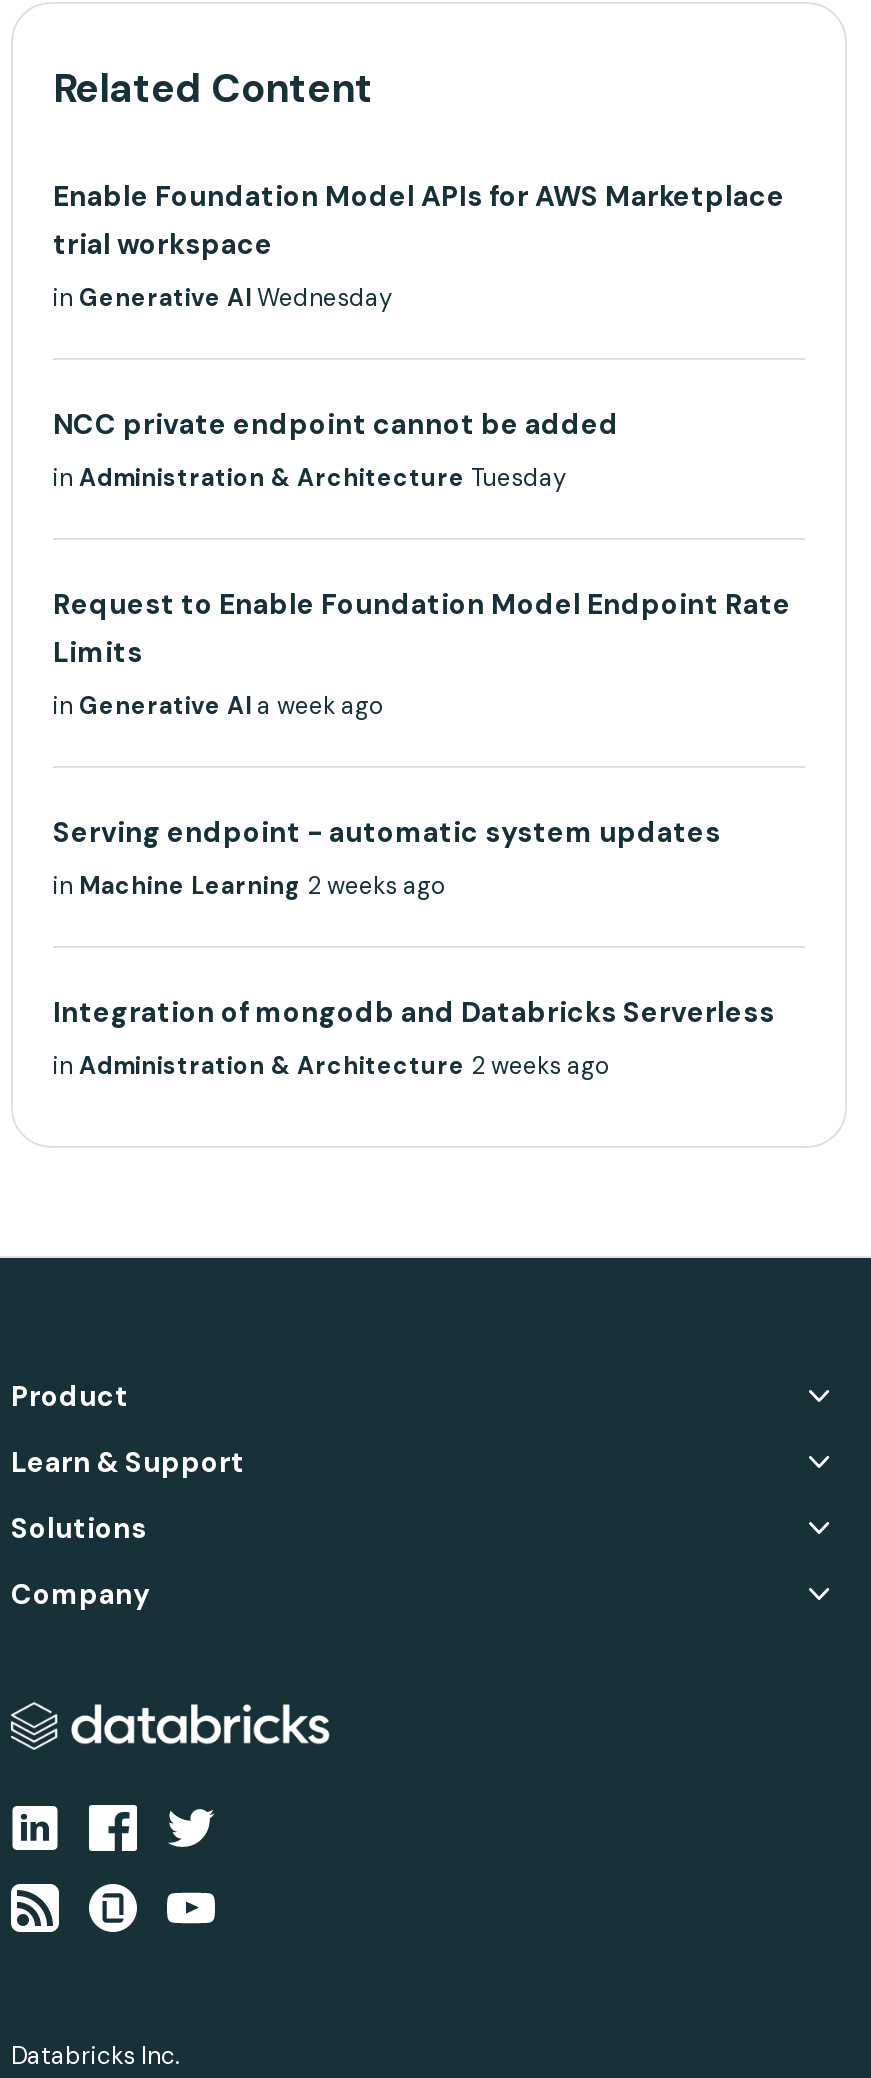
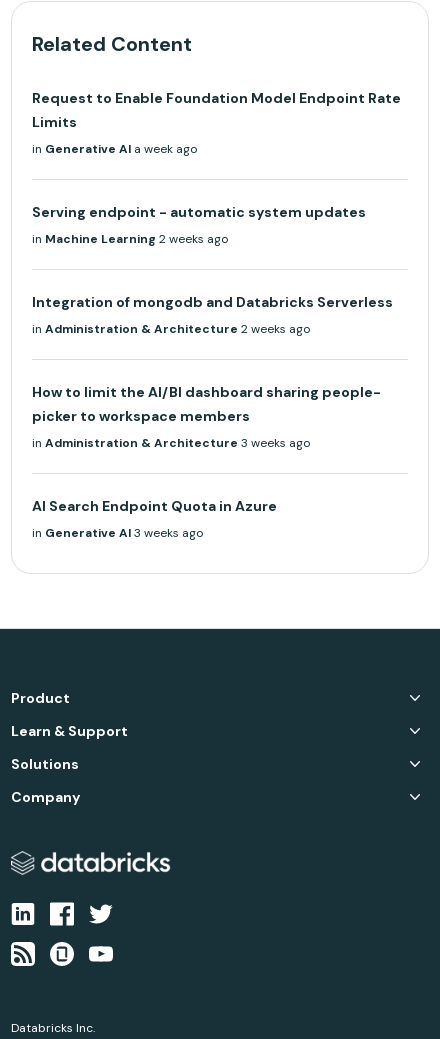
- Enable Foundation Model APIs for AWS Marketplace
- trial workspace
- in Generative AI Wednesday

- NCC private endpoint cannot be added
- in Administration & Architecture Tuesday

moved up: Request to Enable Foundation Model Endpoint Rate | Limits | in Generative AI a week ago | Serving endpoint - automatic system updates | in Machine Learning 2 weeks ago | Integration of mongodb and Databricks Serverless | in Administration & Architecture 2 weeks ago

+ How to limit the AI/BI dashboard sharing people-
+ picker to workspace members
+ in Administration & Architecture 3 weeks ago

+ AI Search Endpoint Quota in Azure
+ in Generative AI 3 weeks ago
